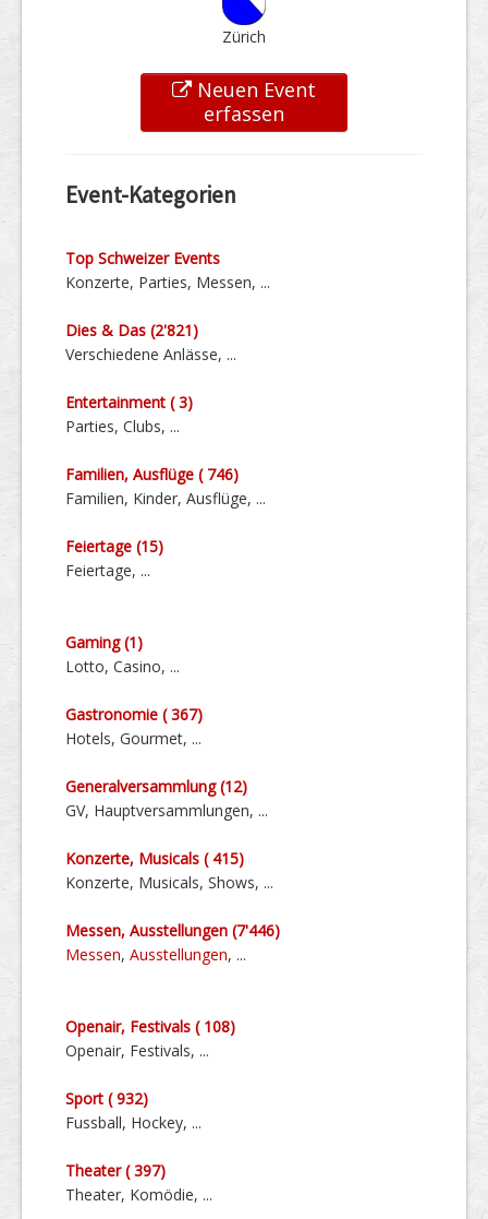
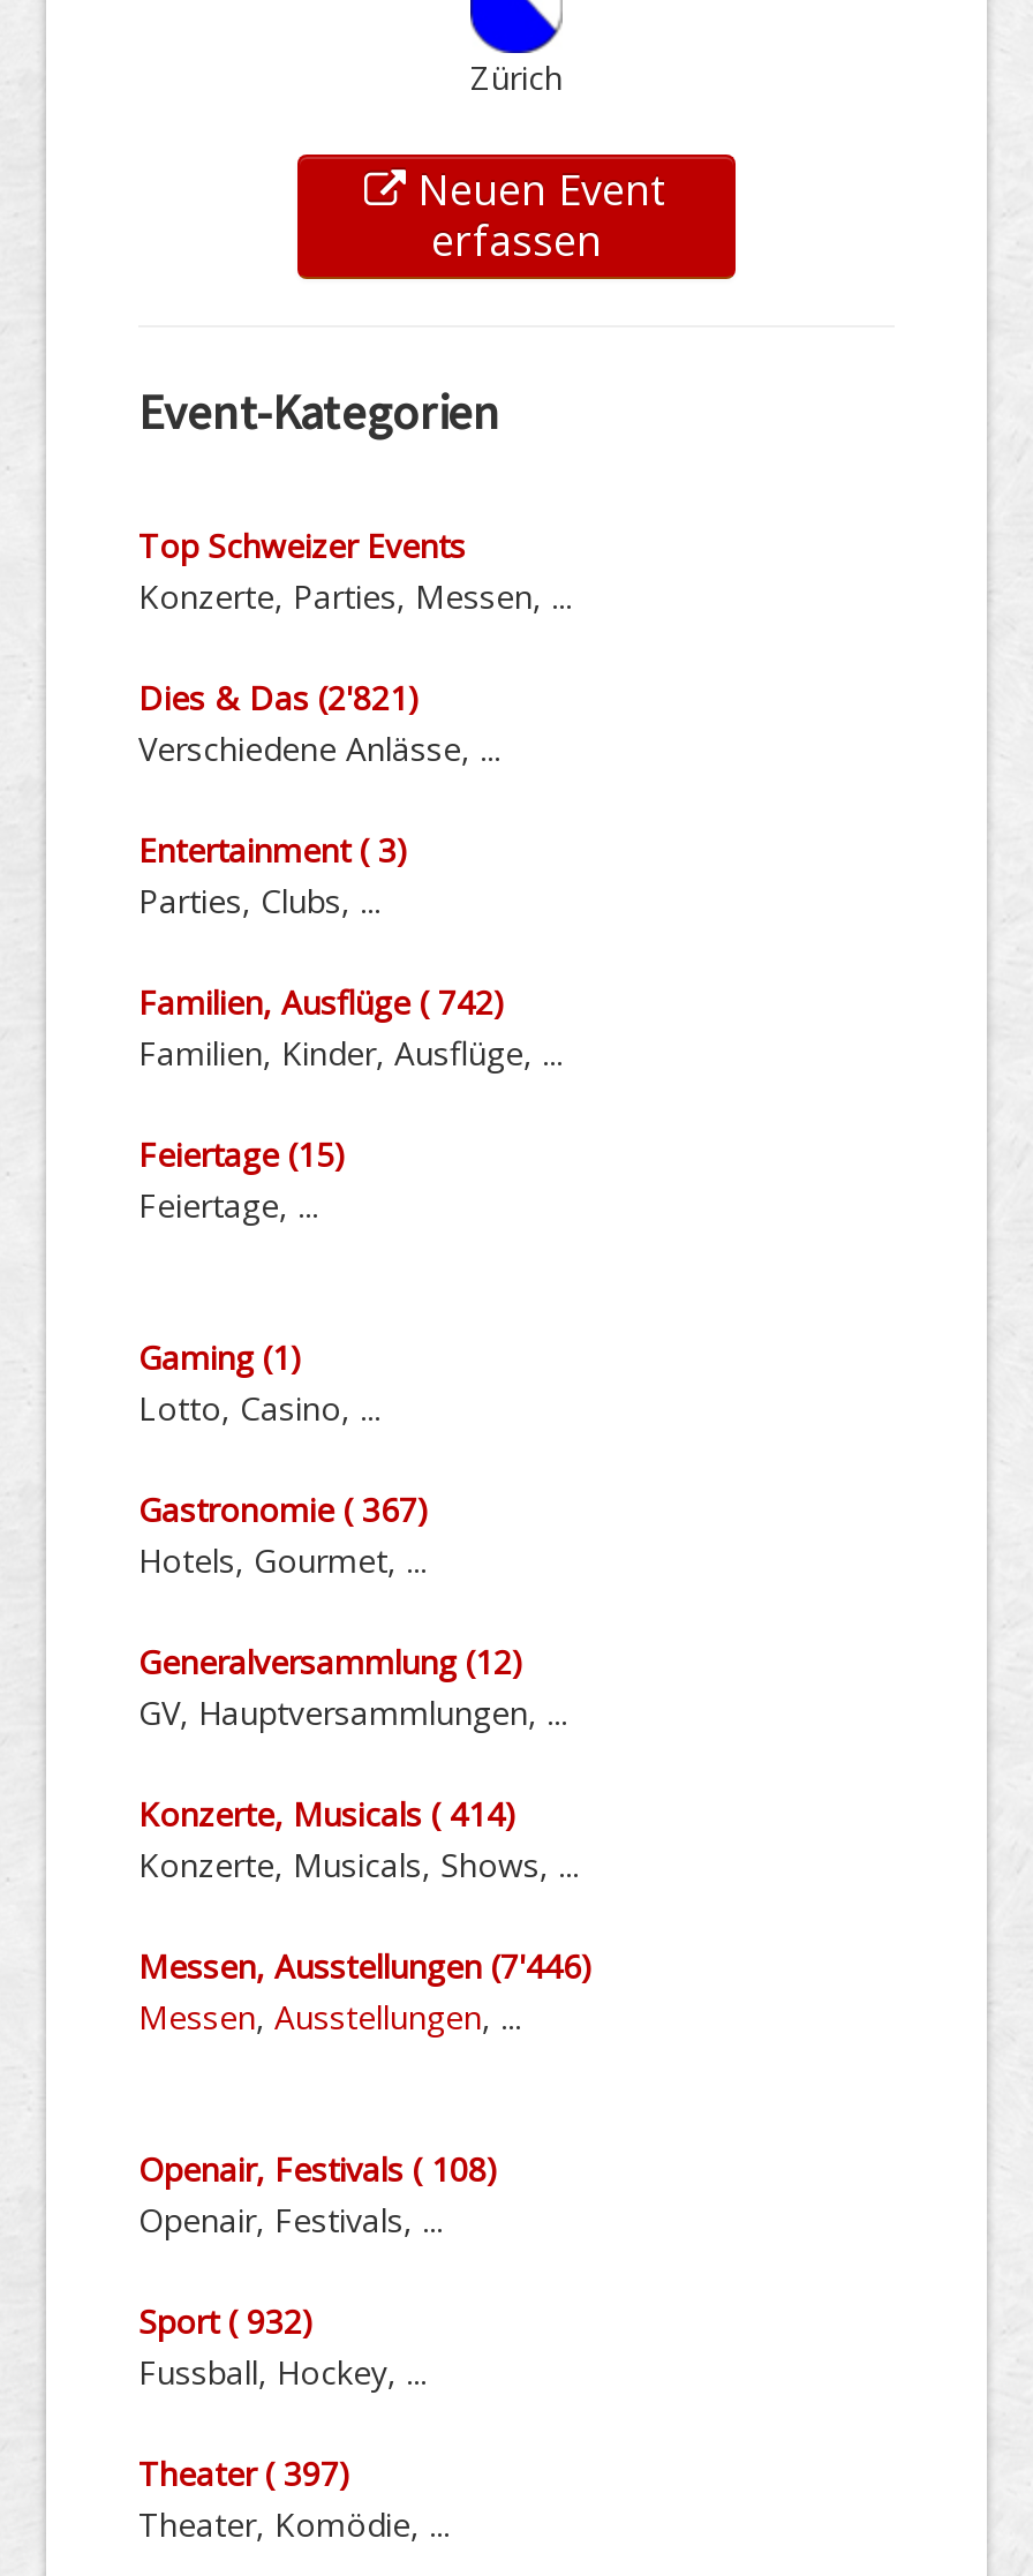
- Familien, Ausflüge ( 746)
+ Familien, Ausflüge ( 742)

- Konzerte, Musicals ( 415)
+ Konzerte, Musicals ( 414)
